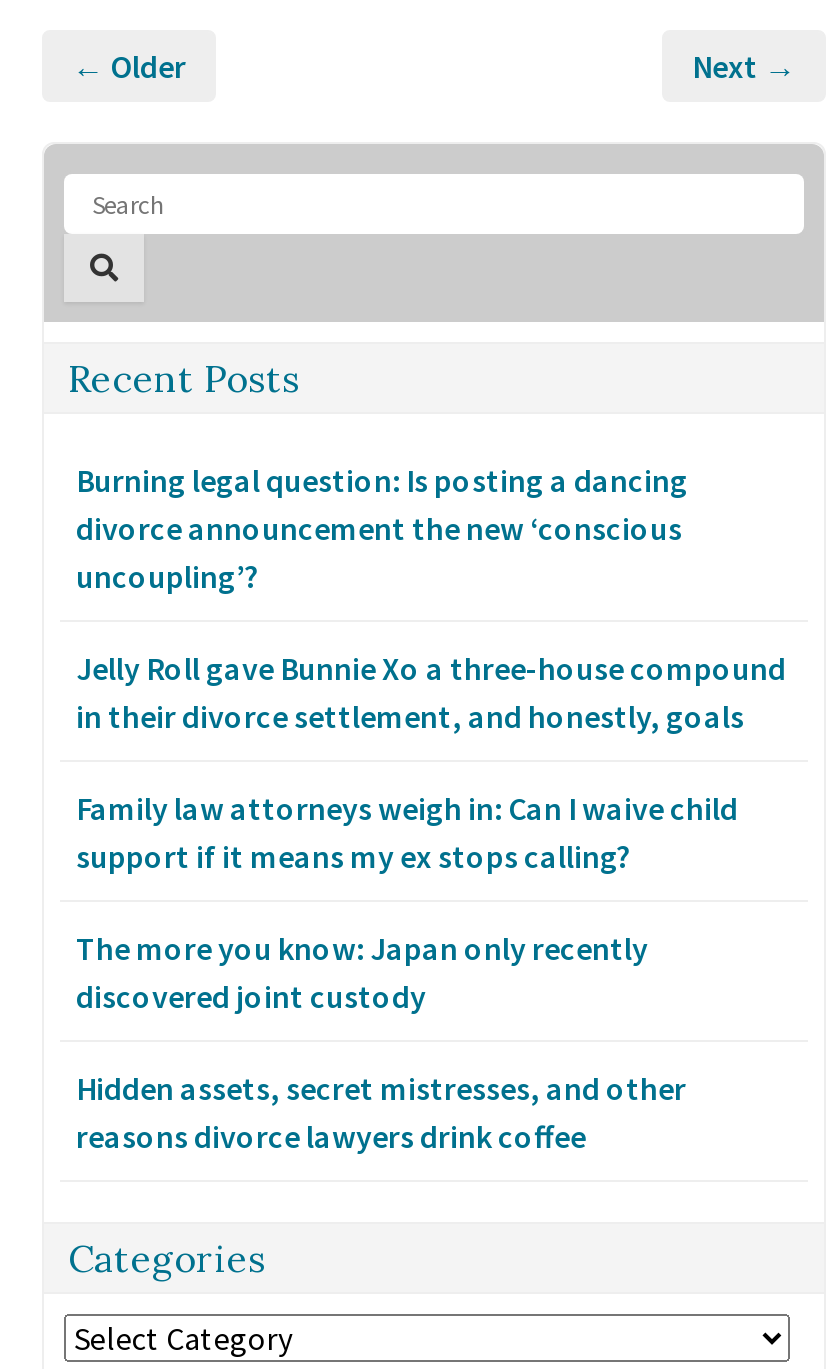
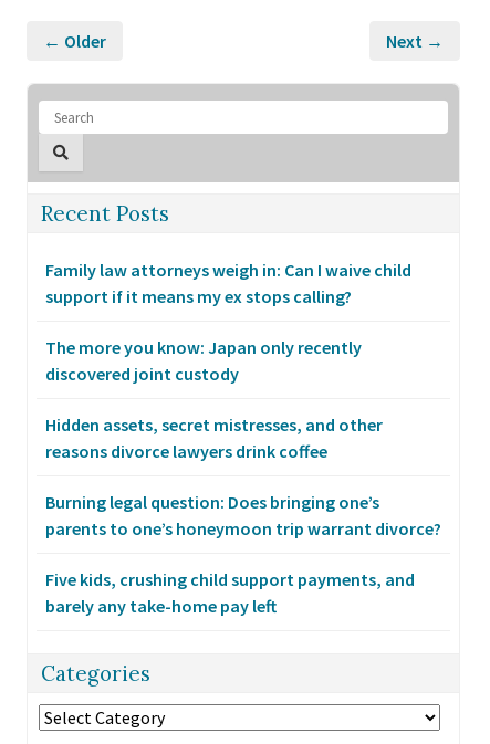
- Burning legal question: Is posting a dancing
- divorce announcement the new ‘conscious
- uncoupling’?
- Jelly Roll gave Bunnie Xo a three-house compound
- in their divorce settlement, and honestly, goals

moved up: Family law attorneys weigh in: Can I waive child | support if it means my ex stops calling? | The more you know: Japan only recently | discovered joint custody | Hidden assets, secret mistresses, and other | reasons divorce lawyers drink coffee

+ Burning legal question: Does bringing one’s
+ parents to one’s honeymoon trip warrant divorce?
+ Five kids, crushing child support payments, and
+ barely any take-home pay left
